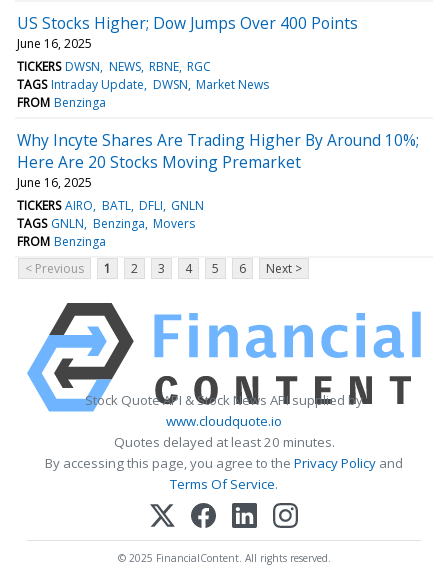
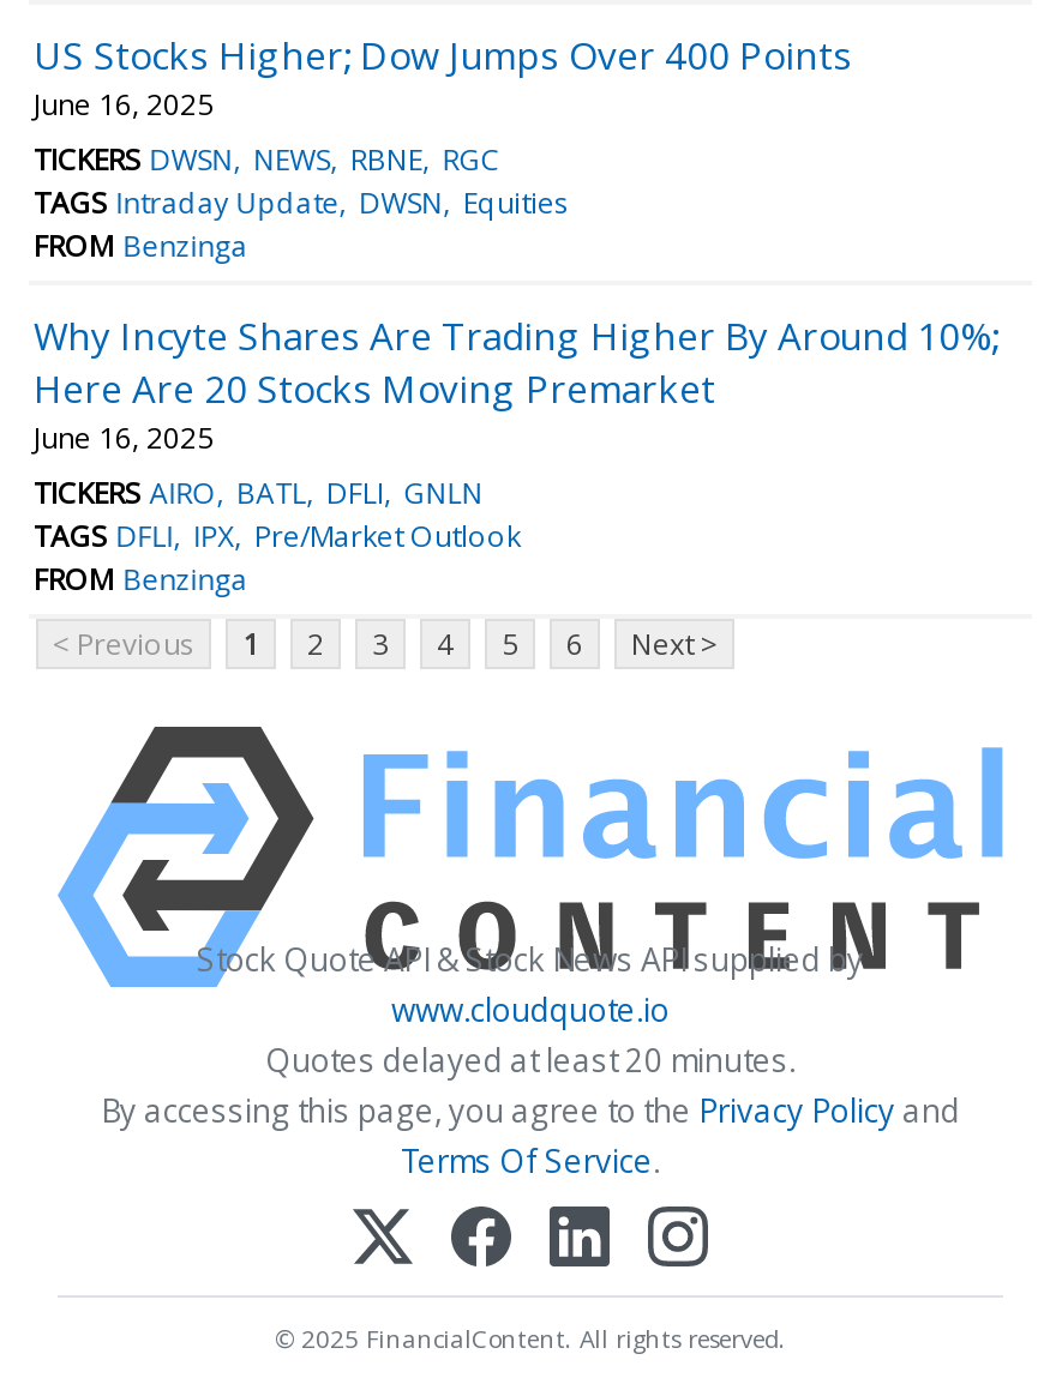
- TAGS Intraday Update DWSN Market News
+ TAGS Intraday Update DWSN Equities

- TAGS GNLN Benzinga Movers
+ TAGS DFLI IPX Pre/Market Outlook
